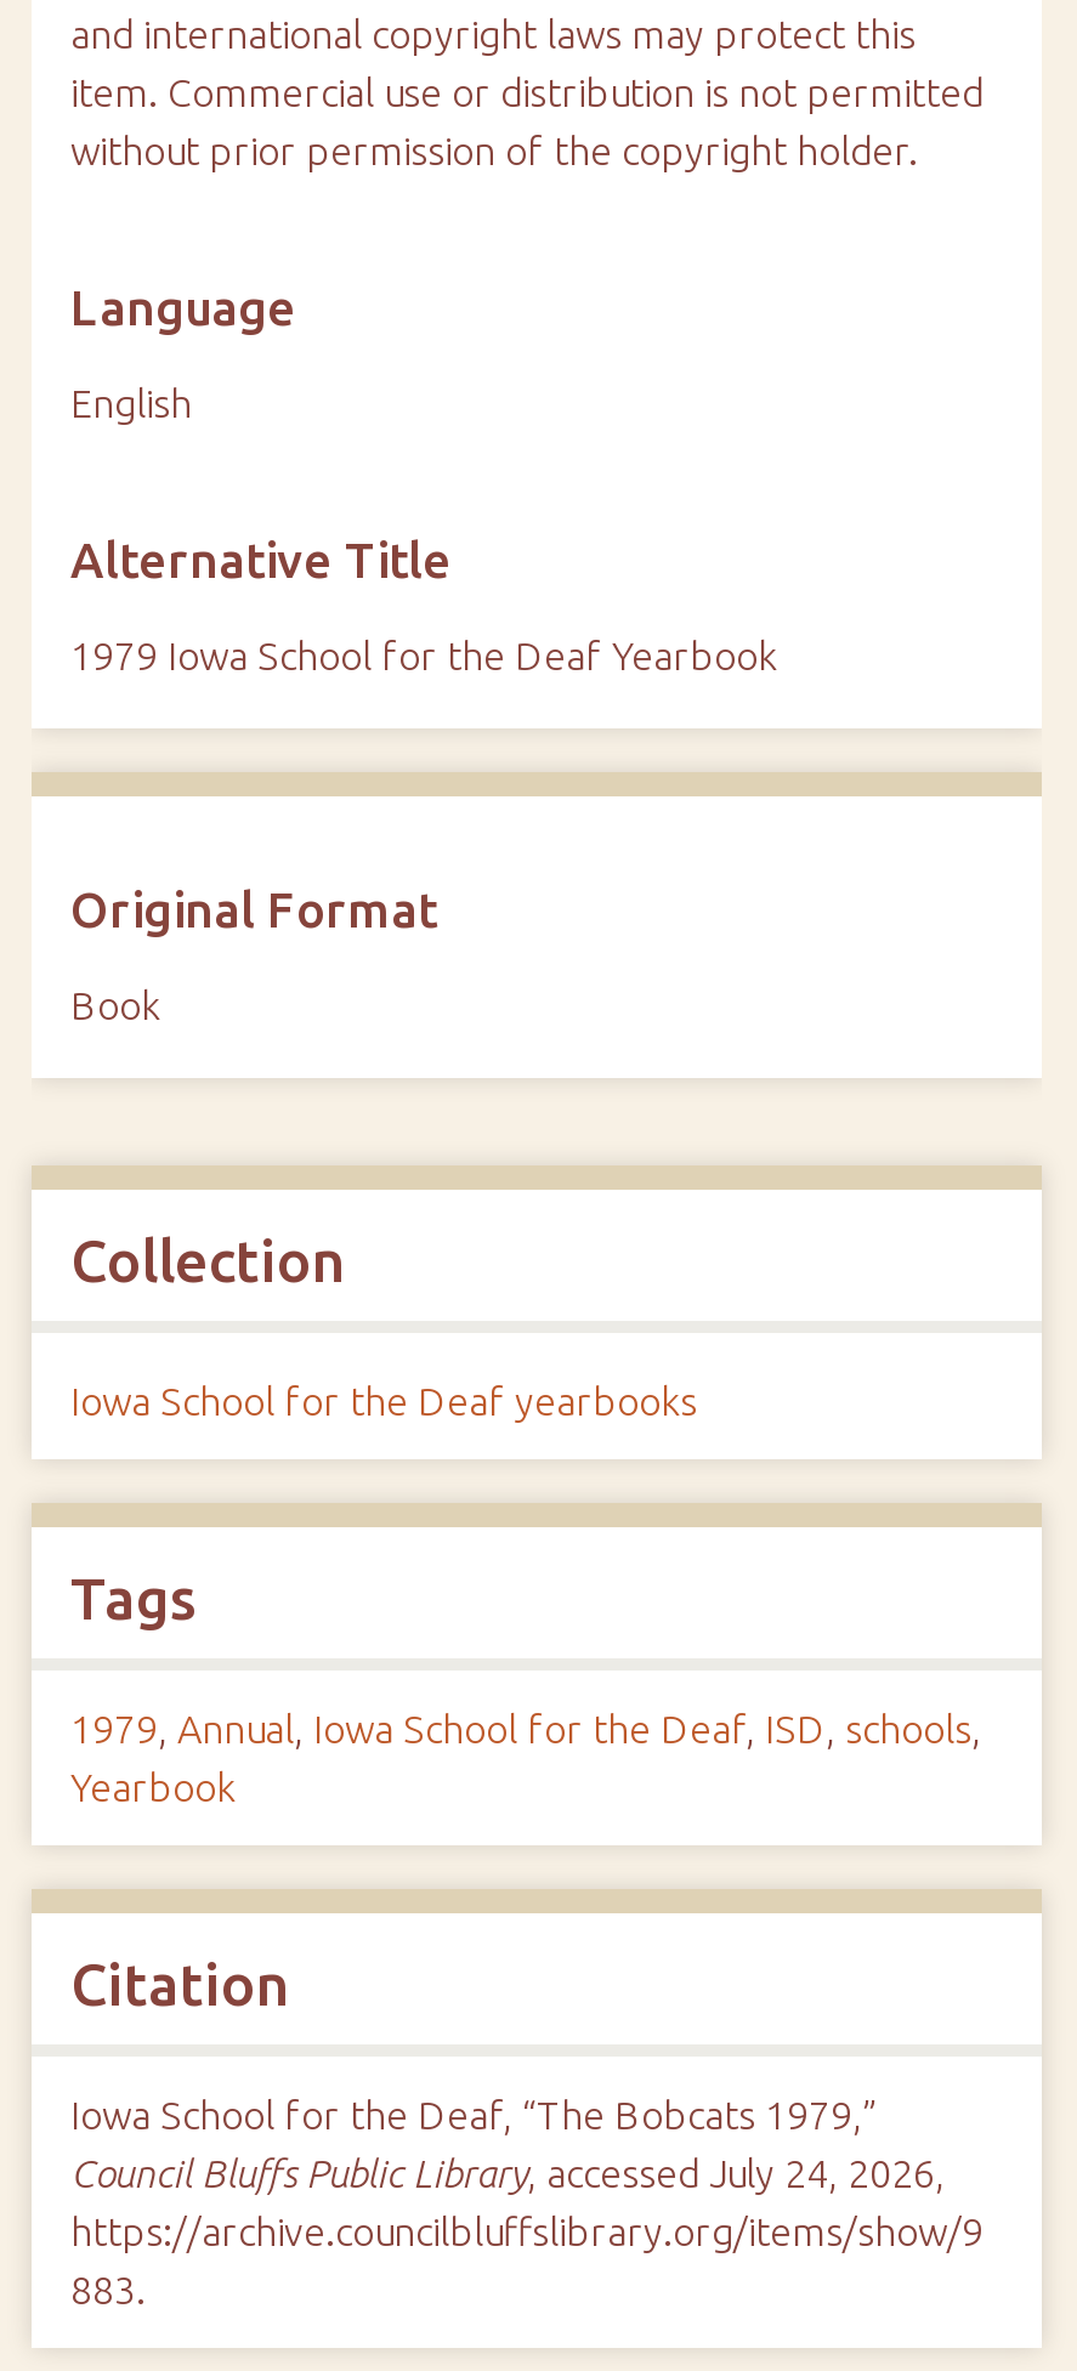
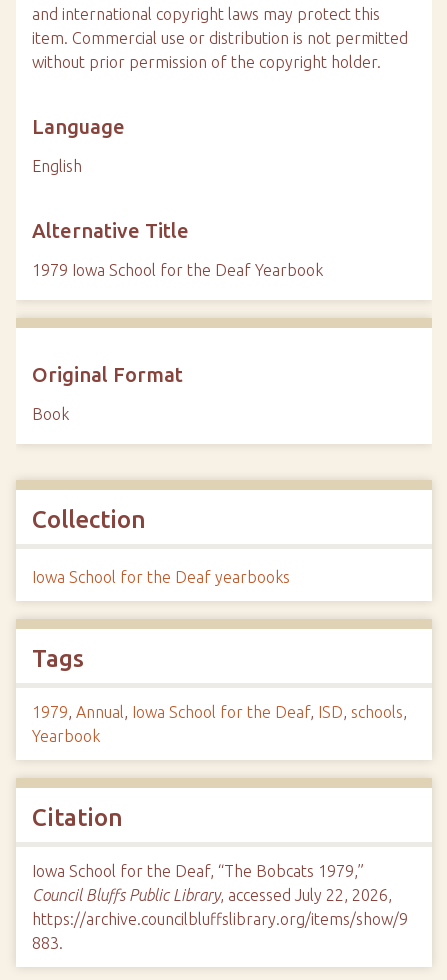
- Council Bluffs Public Library, accessed July 24, 2026,
+ Council Bluffs Public Library, accessed July 22, 2026,
